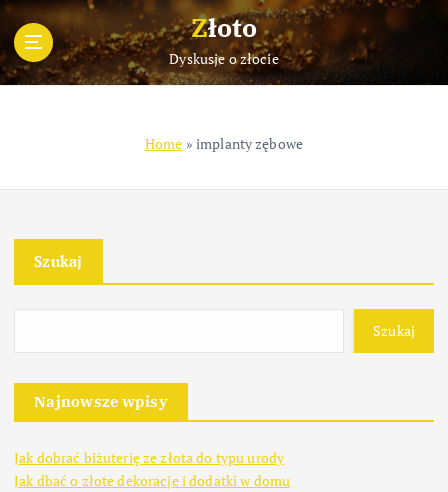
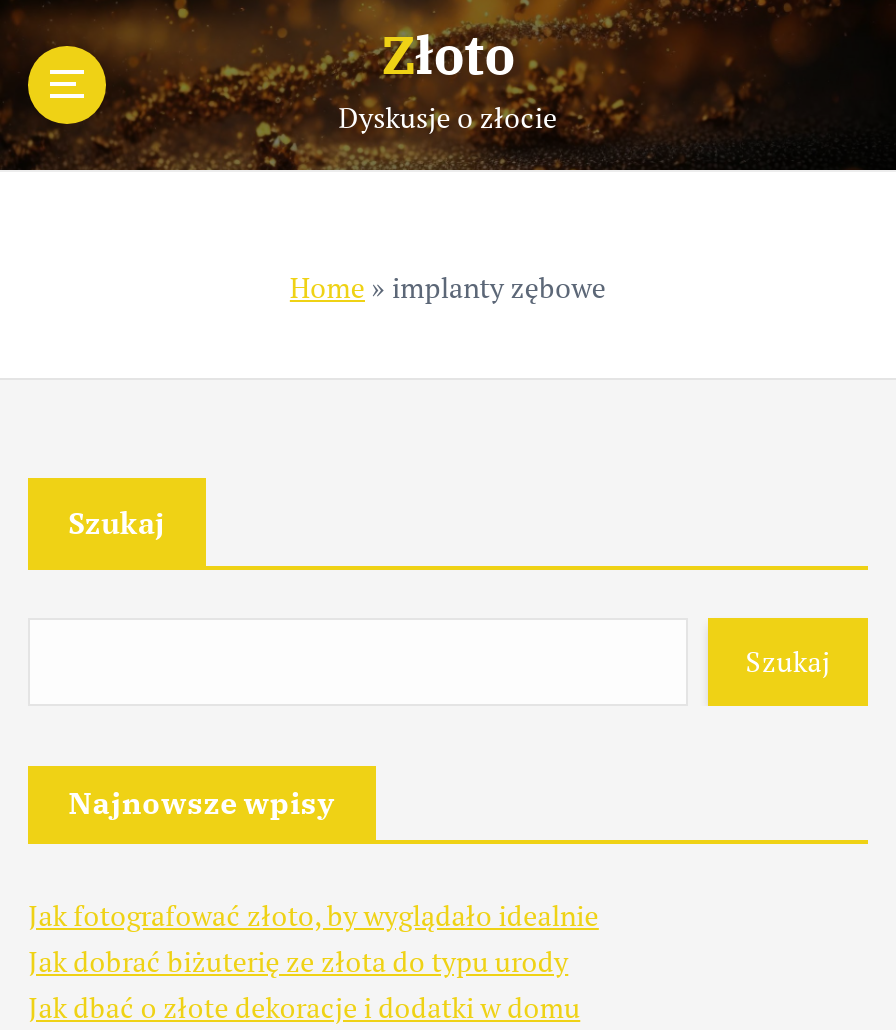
+ Jak fotografować złoto, by wyglądało idealnie
